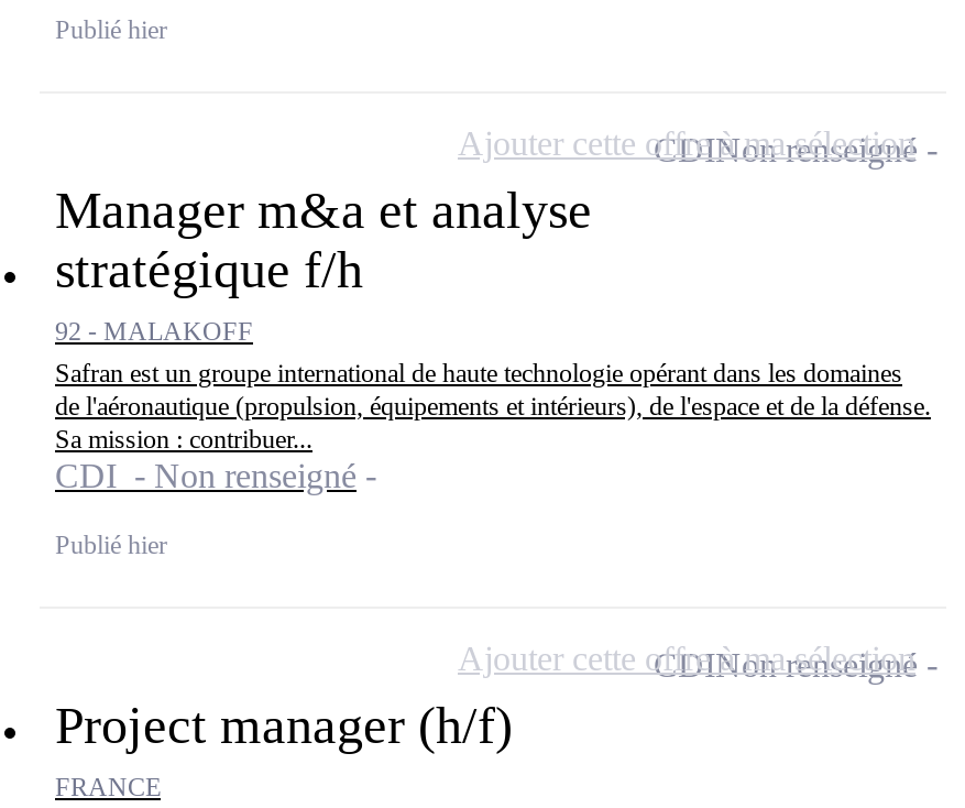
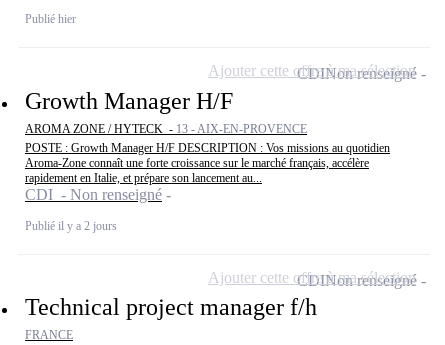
- Manager m&a et analyse
- stratégique f/h
- 92 - MALAKOFF
- Safran est un groupe international de haute technologie opérant dans les domaines
- de l'aéronautique (propulsion, équipements et intérieurs), de l'espace et de la défense.
- Sa mission : contribuer...
+ Growth Manager H/F
+ AROMA ZONE / HYTECK - 13 - AIX-EN-PROVENCE
+ POSTE : Growth Manager H/F DESCRIPTION : Vos missions au quotidien
+ Aroma-Zone connaît une forte croissance sur le marché français, accélère
+ rapidement en Italie, et prépare son lancement au...

- Publié hier
+ Publié il y a 2 jours

- Project manager (h/f)
+ Technical project manager f/h
